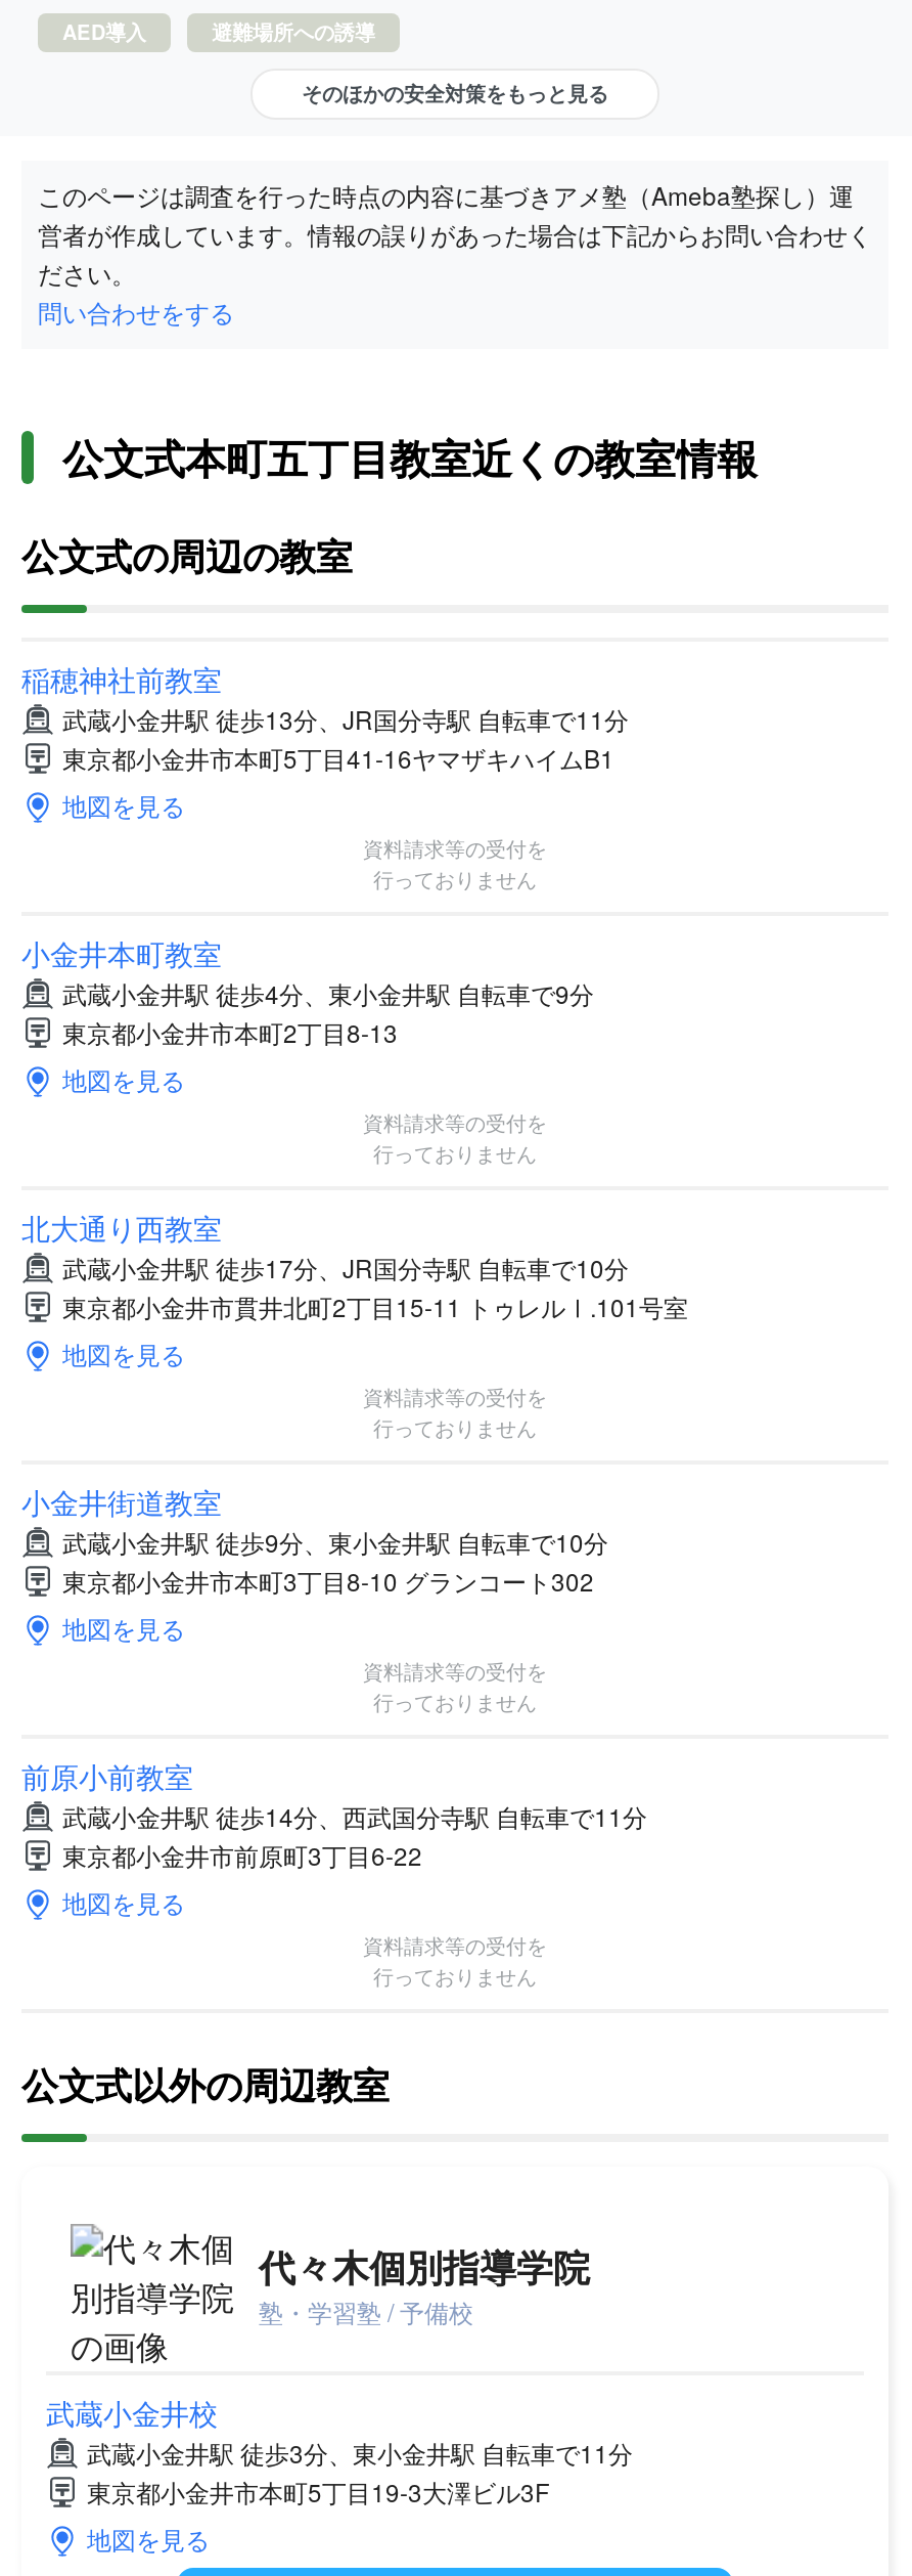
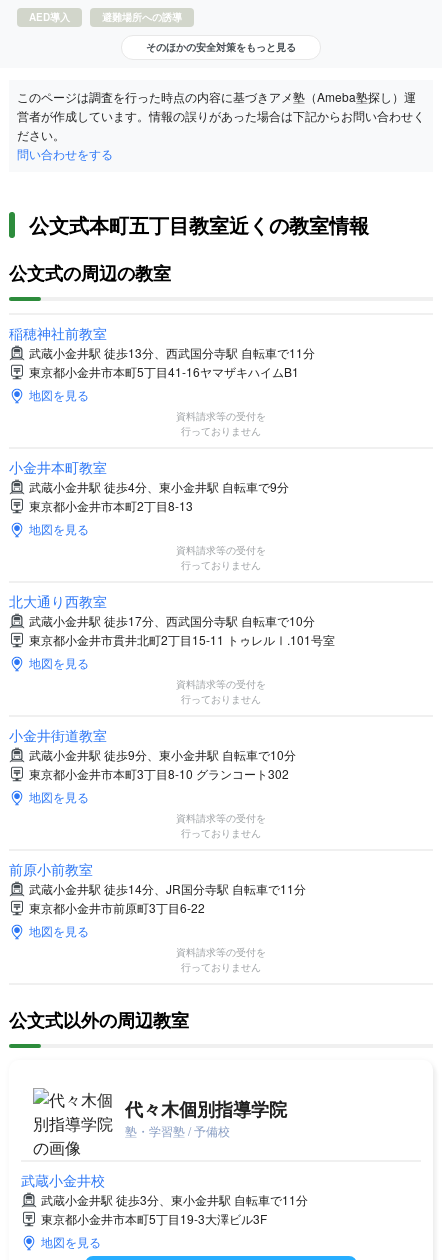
- 武蔵小金井駅 徒歩13分、JR国分寺駅 自転車で11分
+ 武蔵小金井駅 徒歩13分、西武国分寺駅 自転車で11分

- 武蔵小金井駅 徒歩17分、JR国分寺駅 自転車で10分
+ 武蔵小金井駅 徒歩17分、西武国分寺駅 自転車で10分

- 武蔵小金井駅 徒歩14分、西武国分寺駅 自転車で11分
+ 武蔵小金井駅 徒歩14分、JR国分寺駅 自転車で11分
